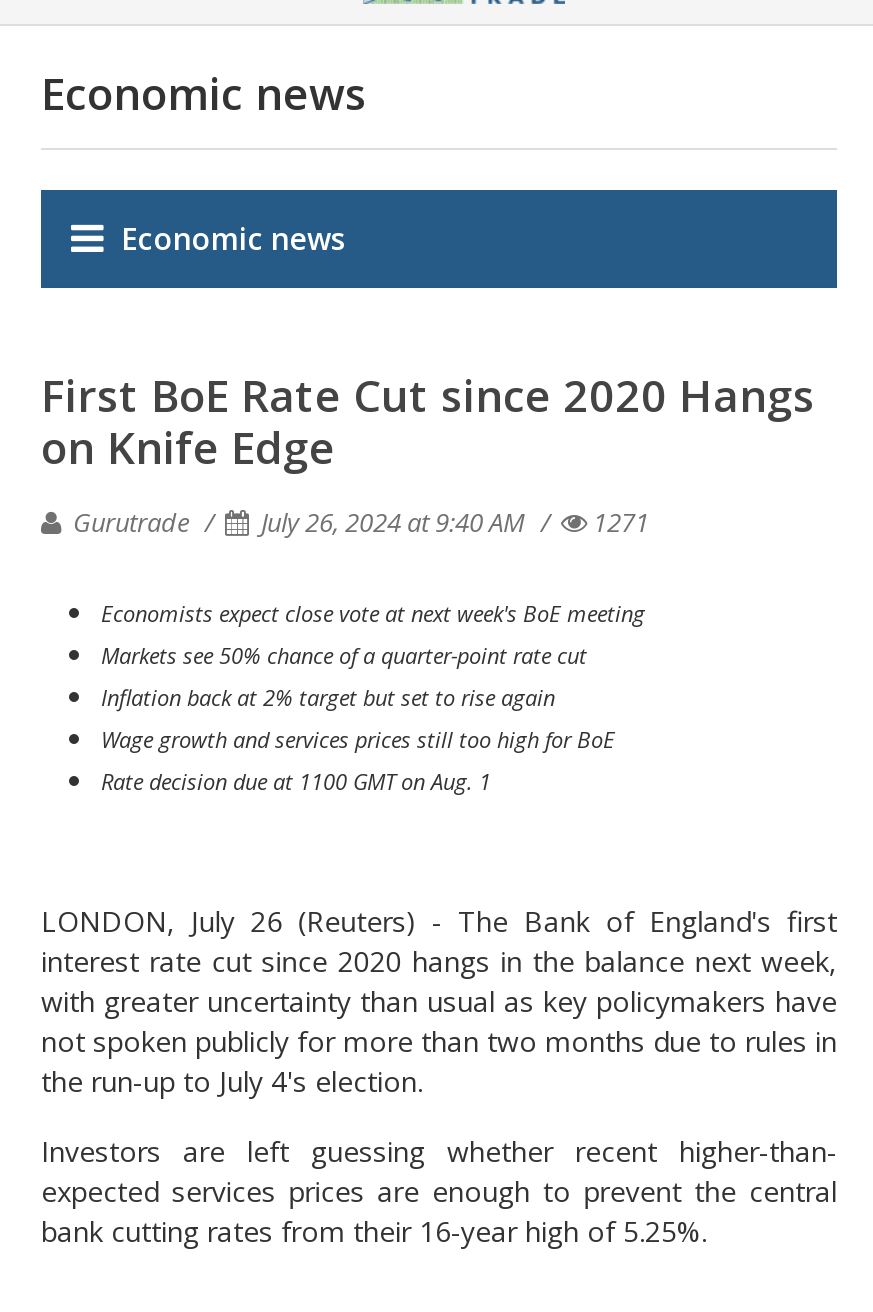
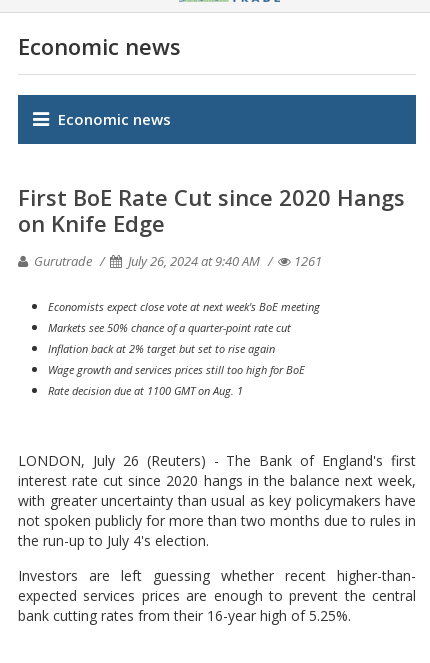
- Gurutrade July 26, 2024 at 9:40 AM 1271
+ Gurutrade July 26, 2024 at 9:40 AM 1261
